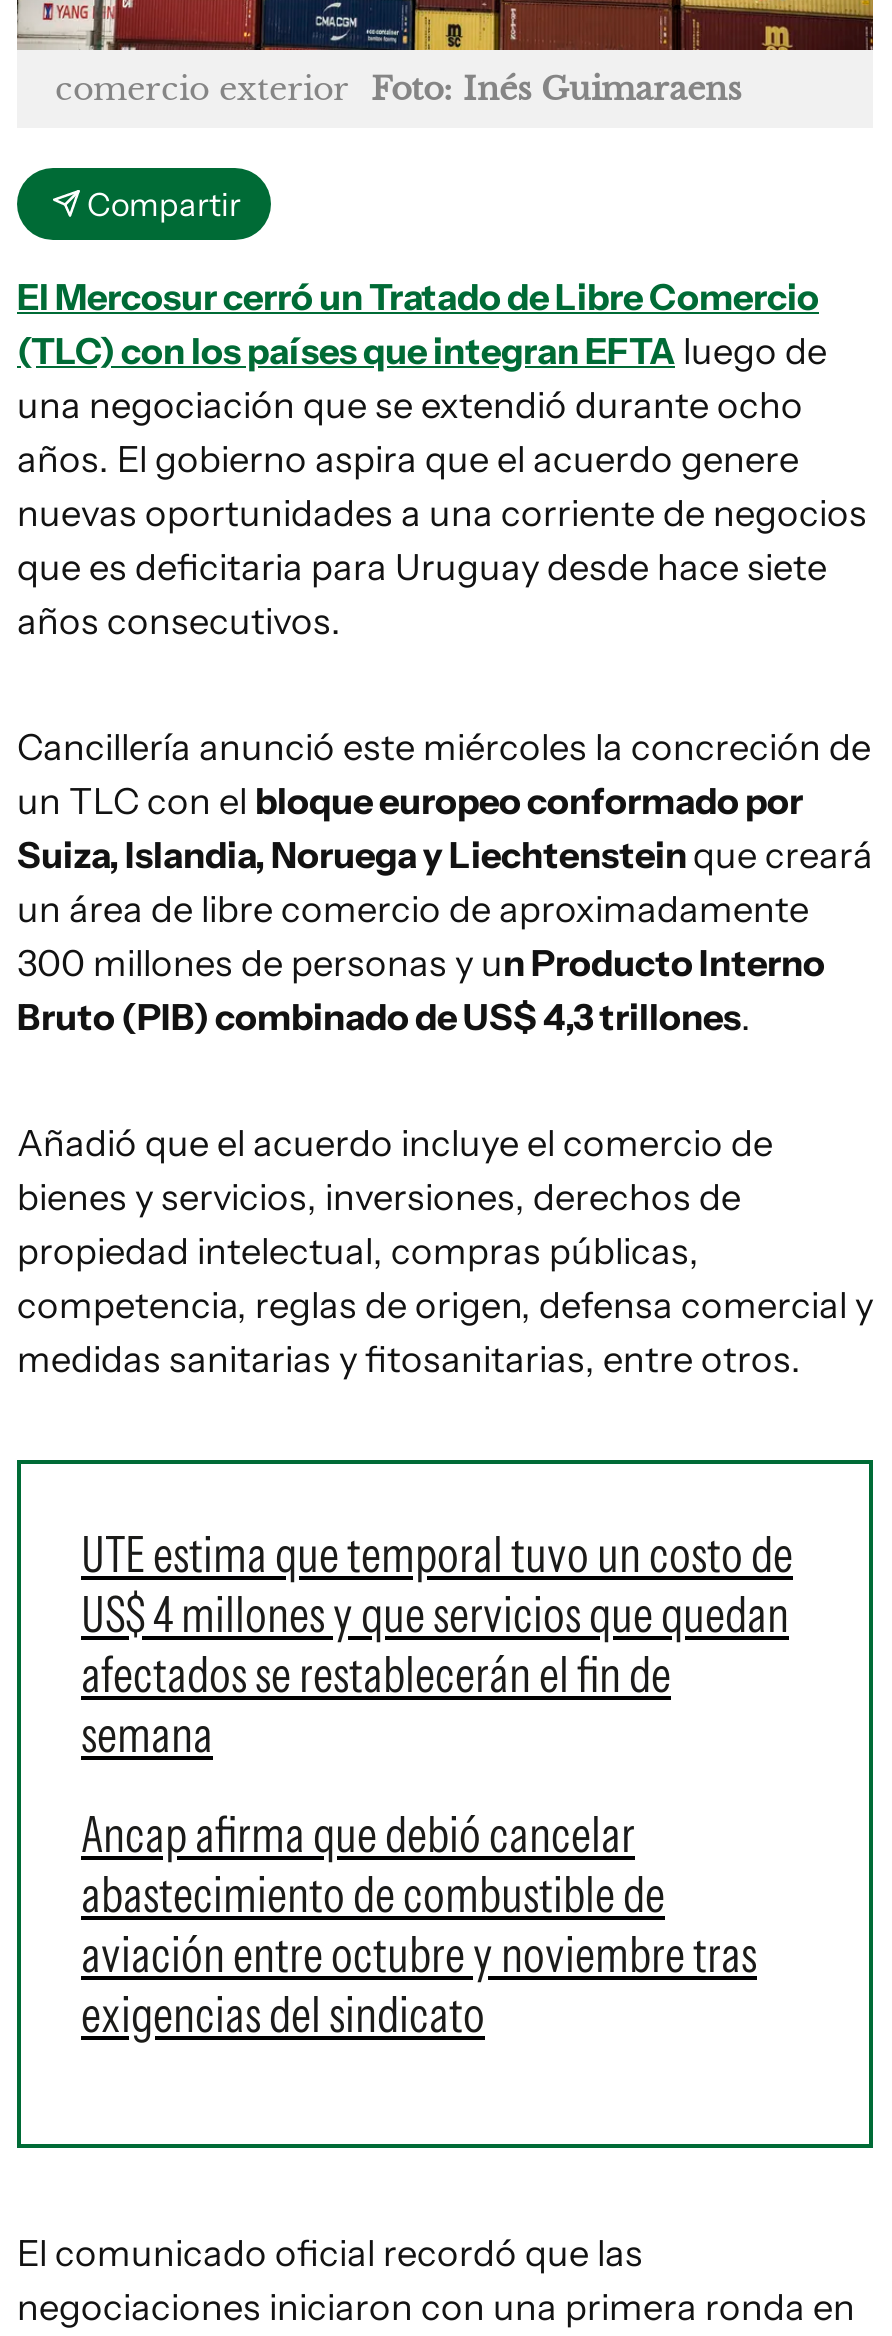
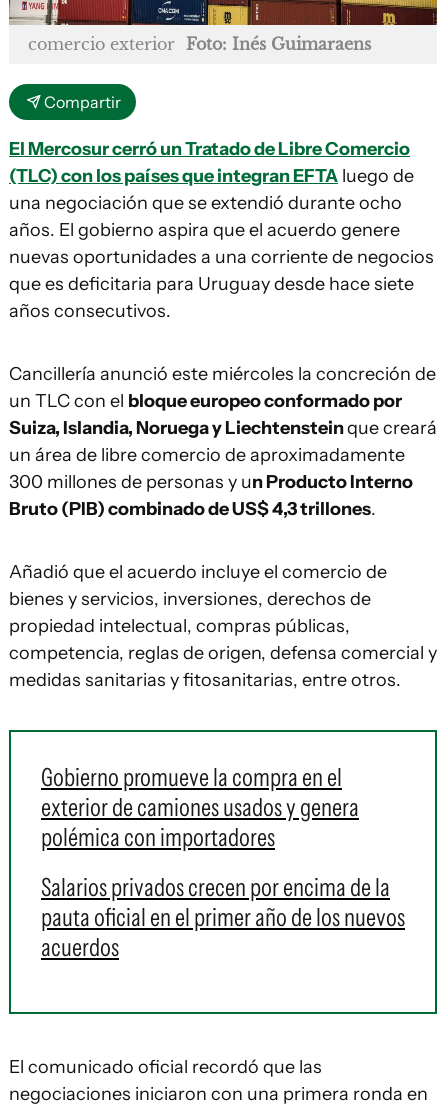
- UTE estima que temporal tuvo un costo de
- US$ 4 millones y que servicios que quedan
- afectados se restablecerán el fin de
- semana
+ Gobierno promueve la compra en el
+ exterior de camiones usados y genera
+ polémica con importadores

- Ancap afirma que debió cancelar
- abastecimiento de combustible de
- aviación entre octubre y noviembre tras
- exigencias del sindicato
+ Salarios privados crecen por encima de la
+ pauta oficial en el primer año de los nuevos
+ acuerdos
